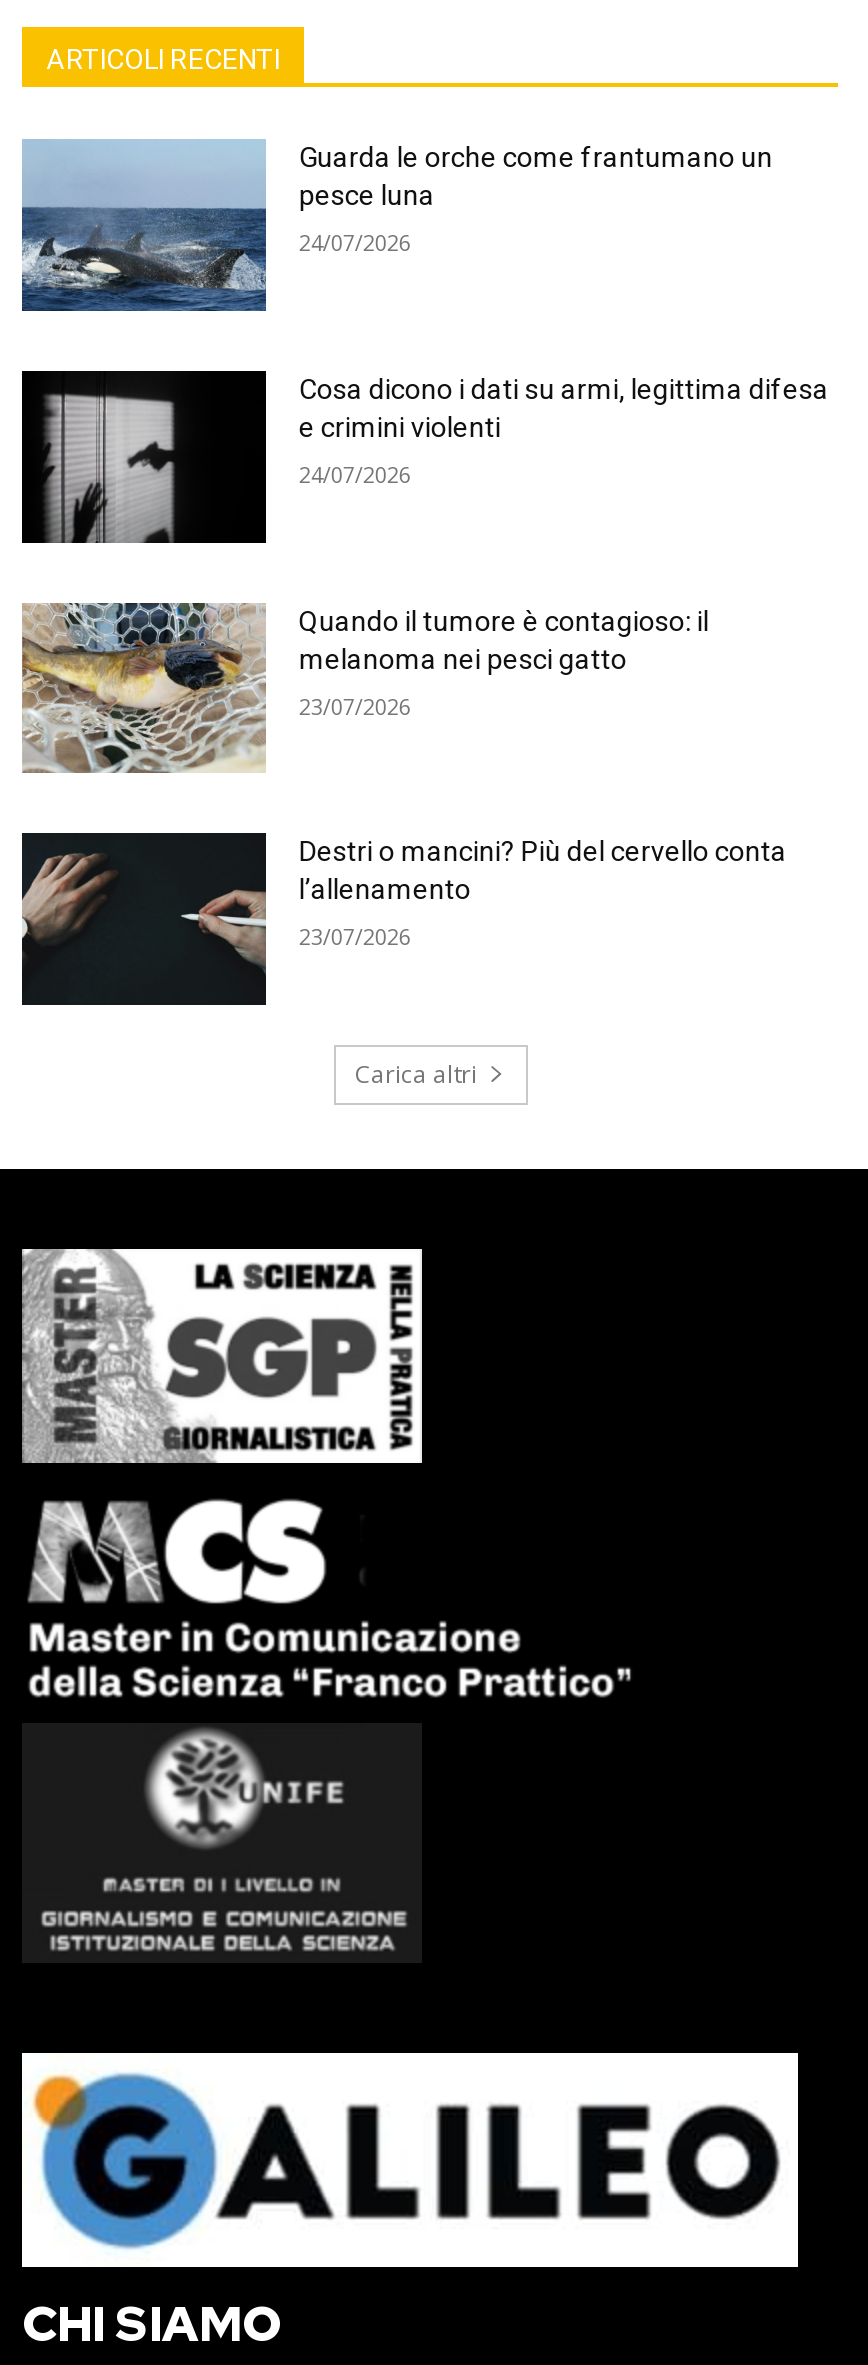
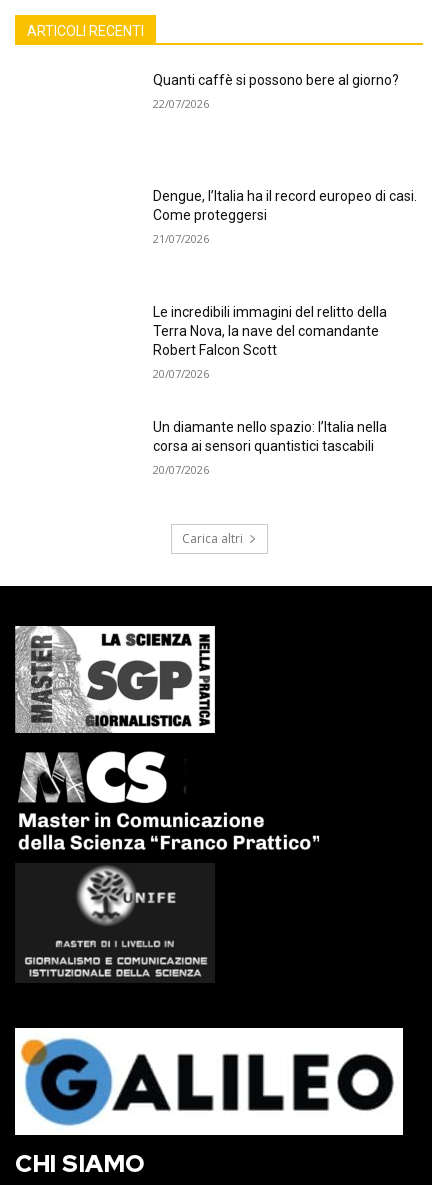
- [image]

- Guarda le orche come frantumano un
- pesce luna
+ Quanti caffè si possono bere al giorno?

- 24/07/2026
+ 22/07/2026

- [image]

- Cosa dicono i dati su armi, legittima difesa
- e crimini violenti
+ Dengue, l’Italia ha il record europeo di casi.
+ Come proteggersi

- 24/07/2026
+ 21/07/2026

- [image]

- Quando il tumore è contagioso: il
- melanoma nei pesci gatto
+ Le incredibili immagini del relitto della
+ Terra Nova, la nave del comandante
+ Robert Falcon Scott

- 23/07/2026
+ 20/07/2026

- [image]

- Destri o mancini? Più del cervello conta
- l’allenamento
+ Un diamante nello spazio: l’Italia nella
+ corsa ai sensori quantistici tascabili

- 23/07/2026
+ 20/07/2026
